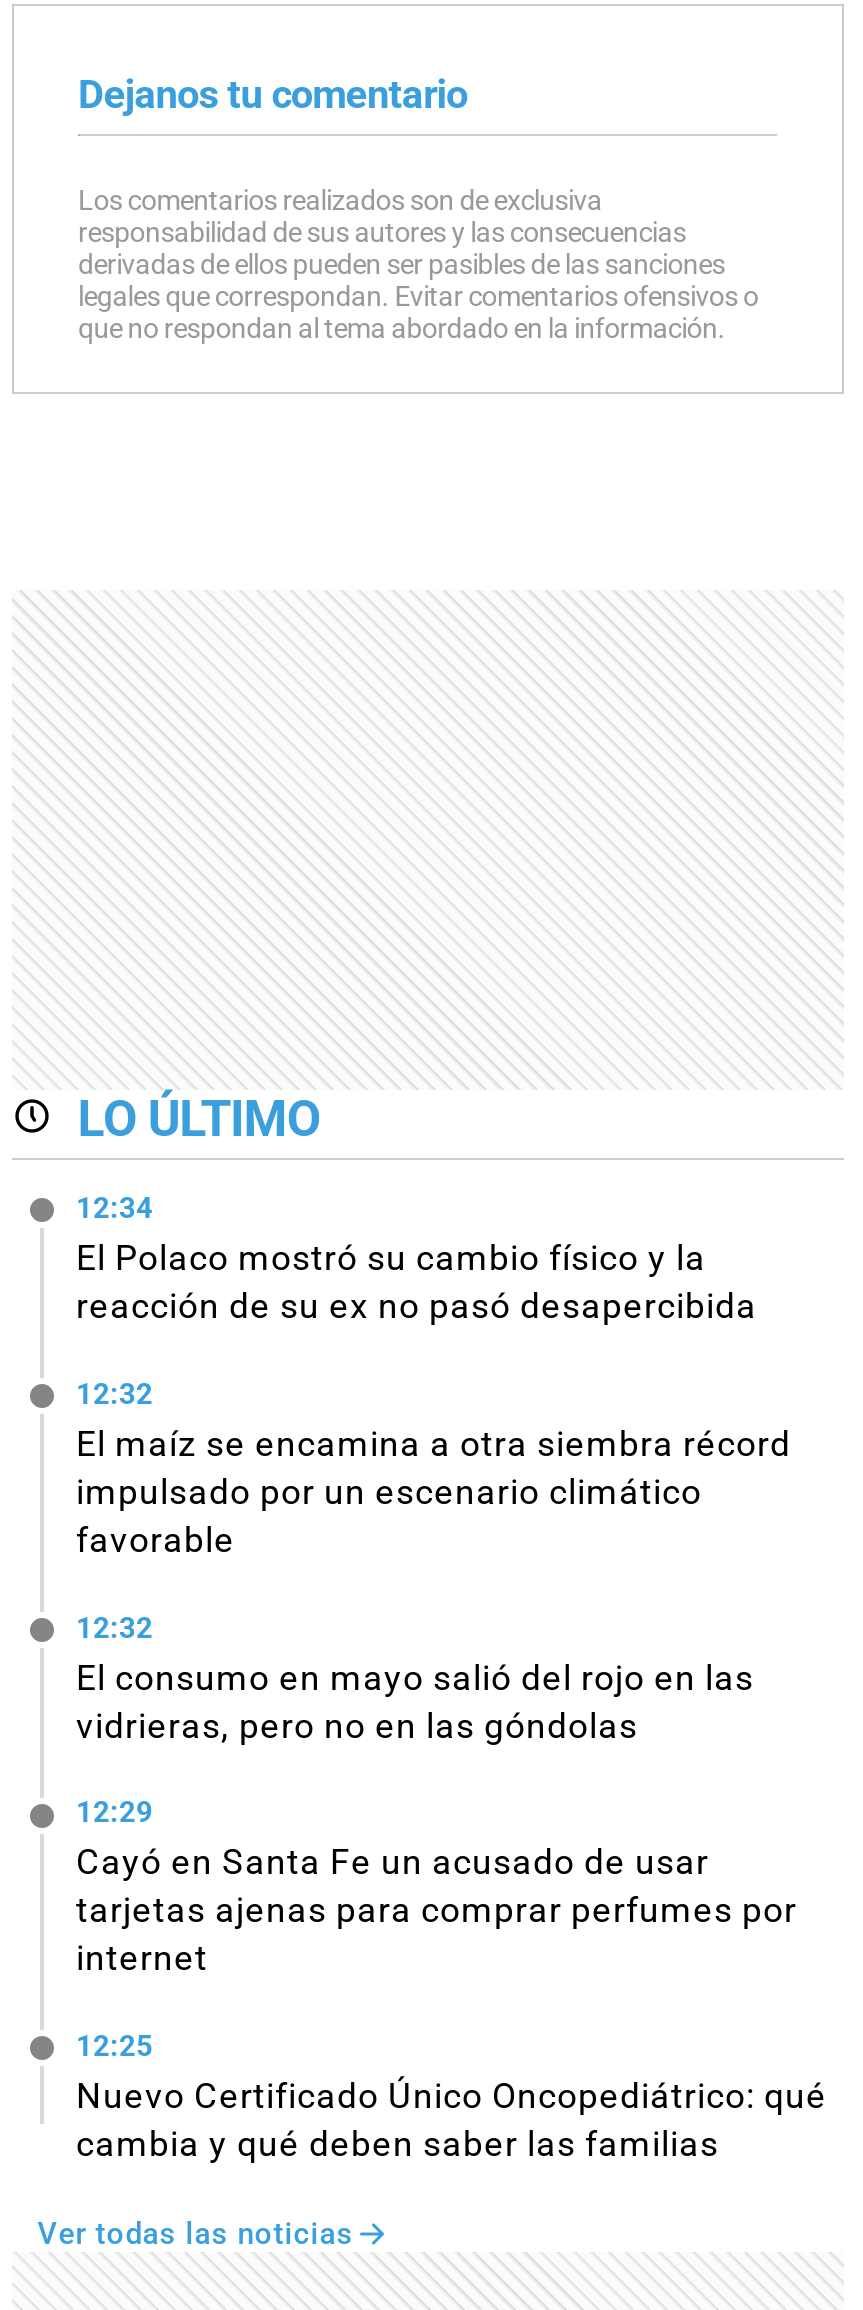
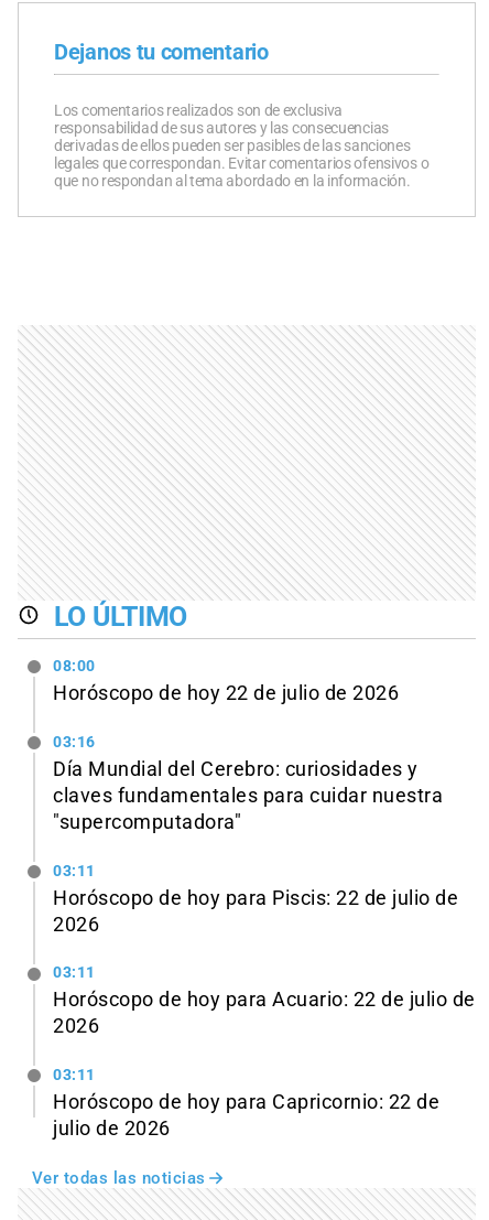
- 12:34
- El Polaco mostró su cambio físico y la
- reacción de su ex no pasó desapercibida
+ 08:00
+ Horóscopo de hoy 22 de julio de 2026

- 12:32
- El maíz se encamina a otra siembra récord
- impulsado por un escenario climático
- favorable
+ 03:16
+ Día Mundial del Cerebro: curiosidades y
+ claves fundamentales para cuidar nuestra
+ "supercomputadora"

- 12:32
- El consumo en mayo salió del rojo en las
- vidrieras, pero no en las góndolas
+ 03:11
+ Horóscopo de hoy para Piscis: 22 de julio de
+ 2026

- 12:29
- Cayó en Santa Fe un acusado de usar
- tarjetas ajenas para comprar perfumes por
- internet
+ 03:11
+ Horóscopo de hoy para Acuario: 22 de julio de
+ 2026

- 12:25
- Nuevo Certificado Único Oncopediátrico: qué
- cambia y qué deben saber las familias
+ 03:11
+ Horóscopo de hoy para Capricornio: 22 de
+ julio de 2026
